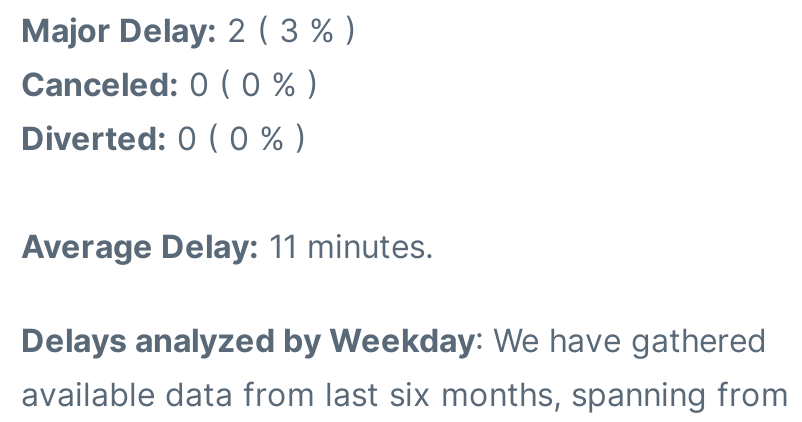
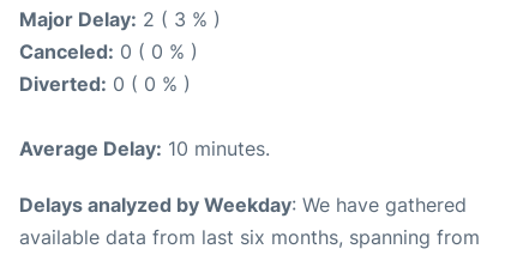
- Average Delay: 11 minutes.
+ Average Delay: 10 minutes.
